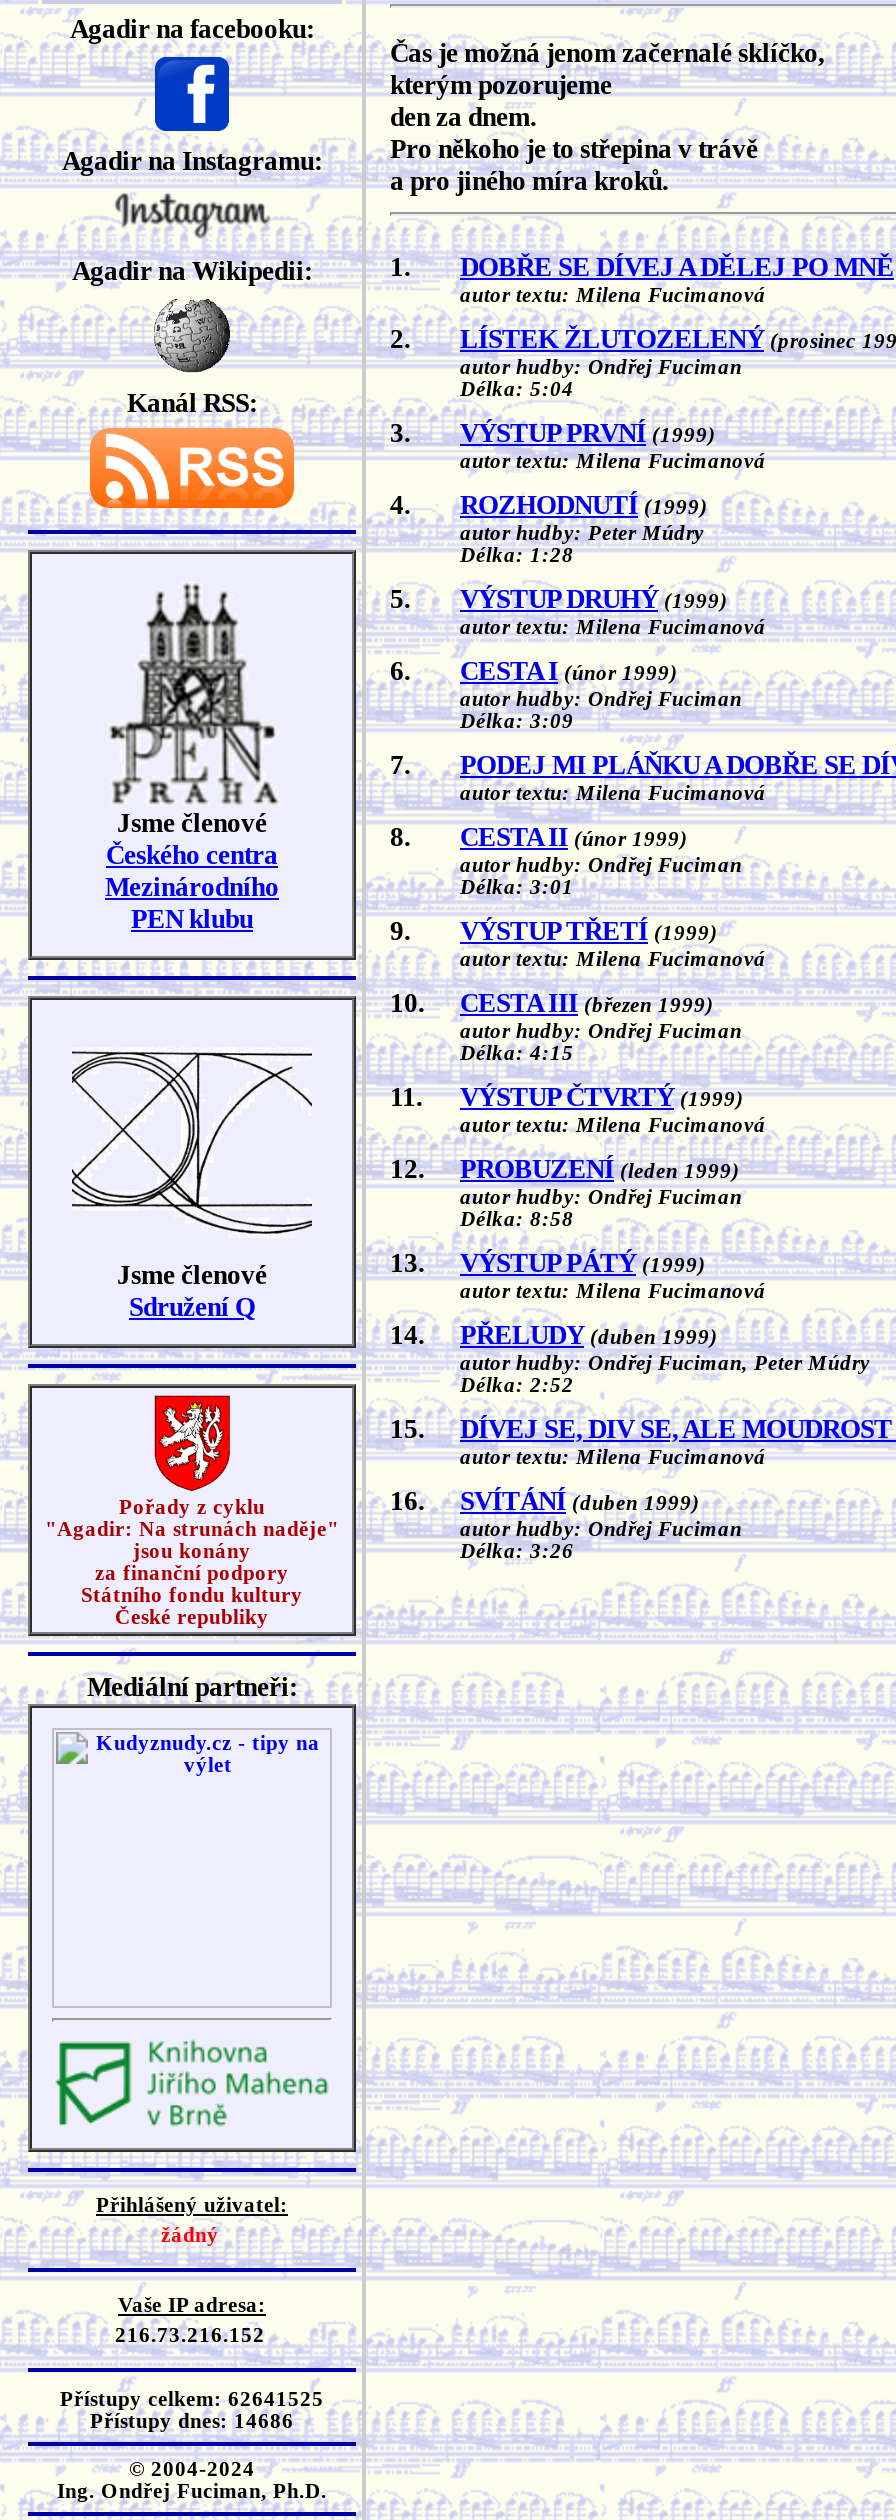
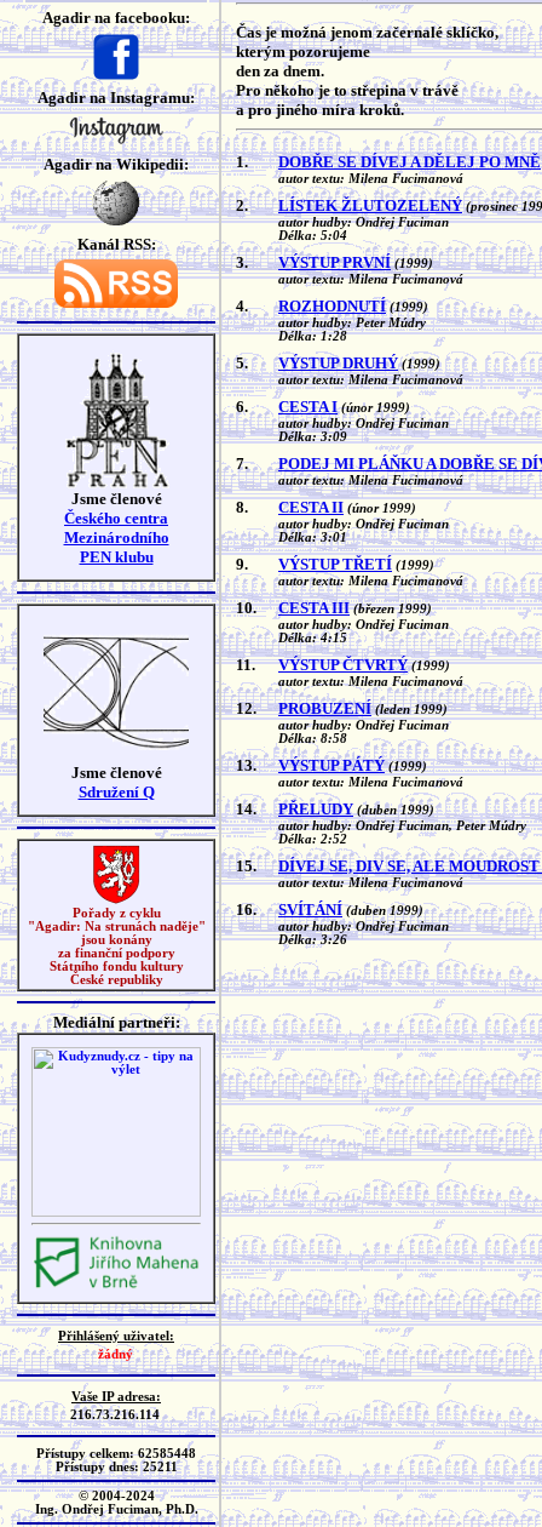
- 216.73.216.152
+ 216.73.216.114

- Přístupy celkem: 62641525
+ Přístupy celkem: 62585448

- Přístupy dnes: 14686
+ Přístupy dnes: 25211
